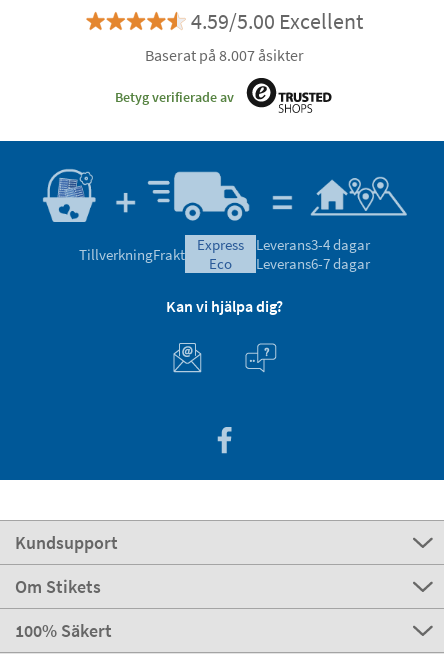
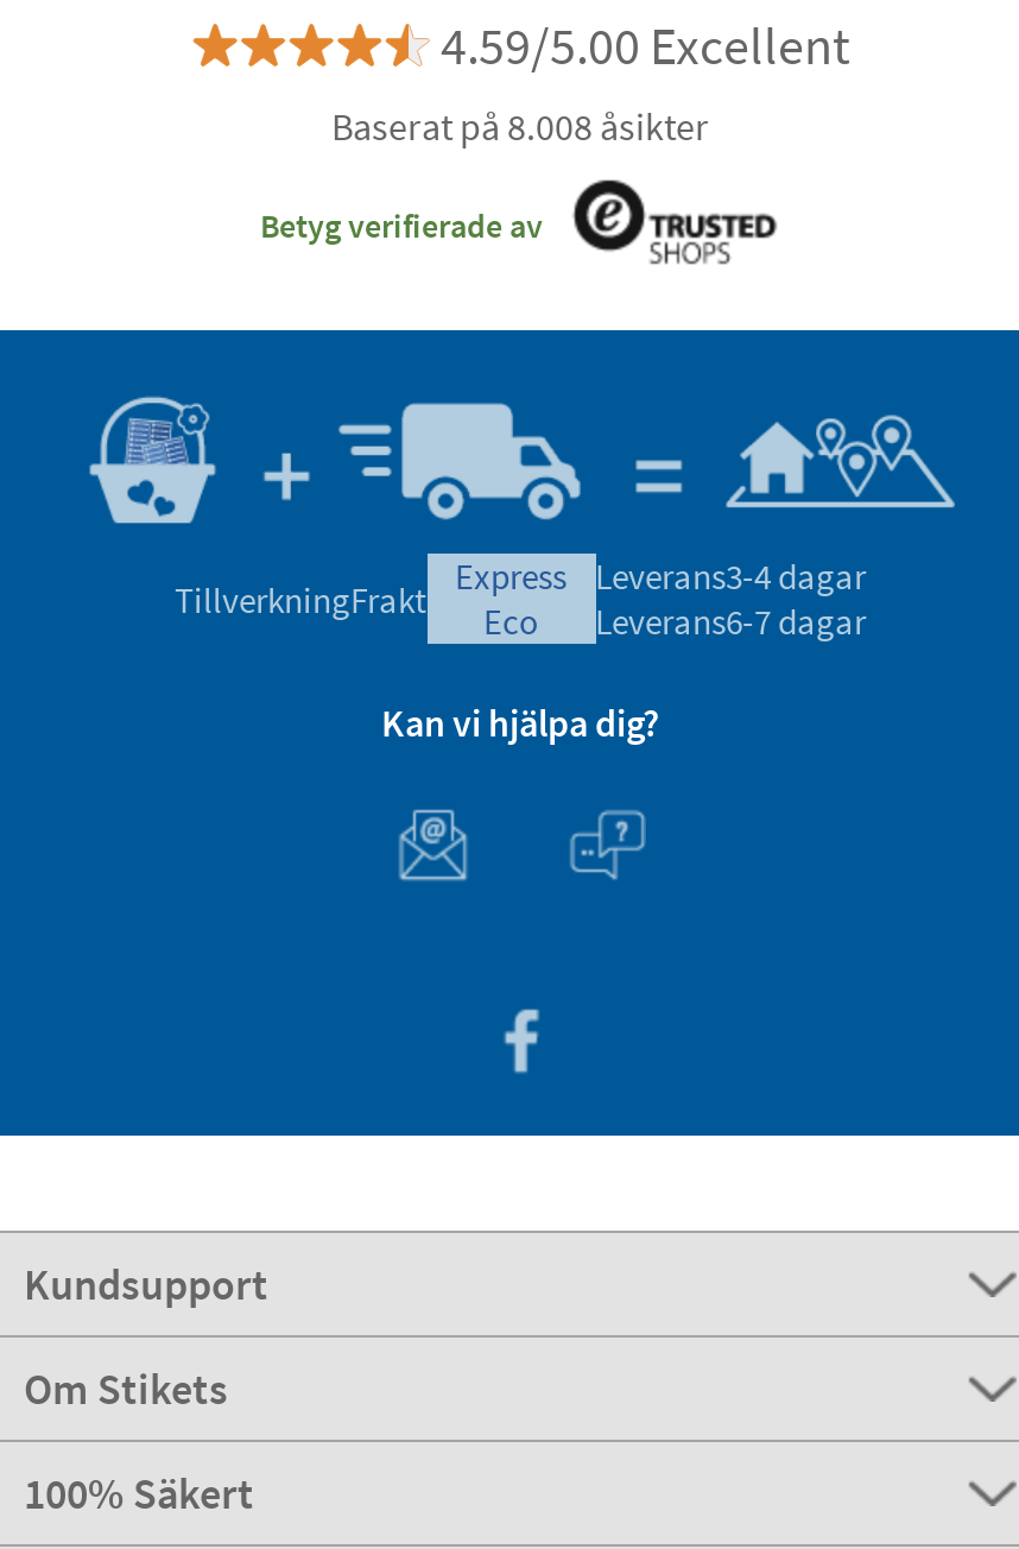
- Baserat på 8.007 åsikter
+ Baserat på 8.008 åsikter
